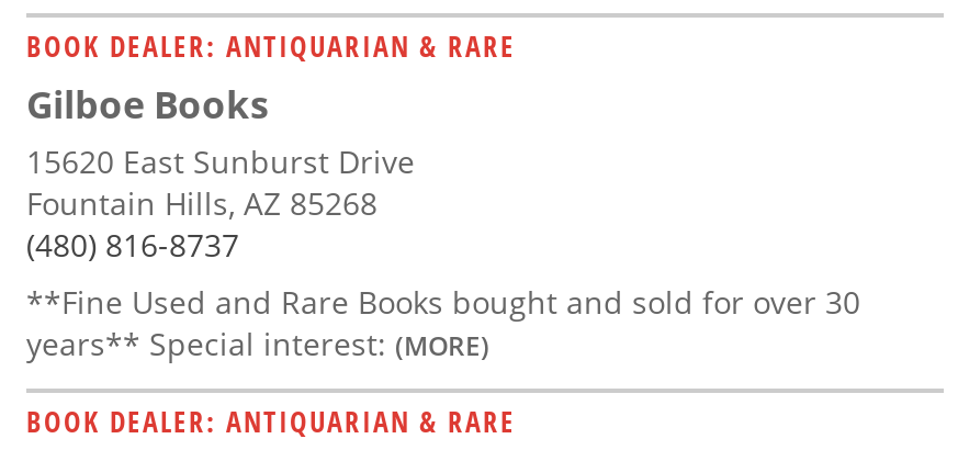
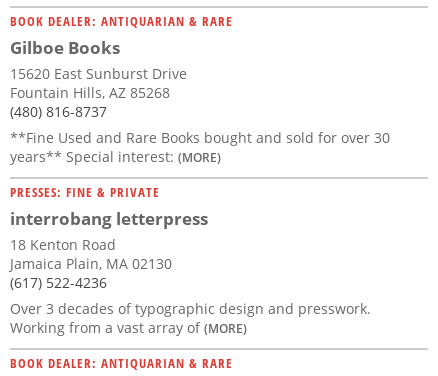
+ PRESSES: FINE & PRIVATE
+ interrobang letterpress
+ 18 Kenton Road
+ Jamaica Plain, MA 02130
+ (617) 522-4236
+ Over 3 decades of typographic design and presswork.
+ Working from a vast array of (MORE)
